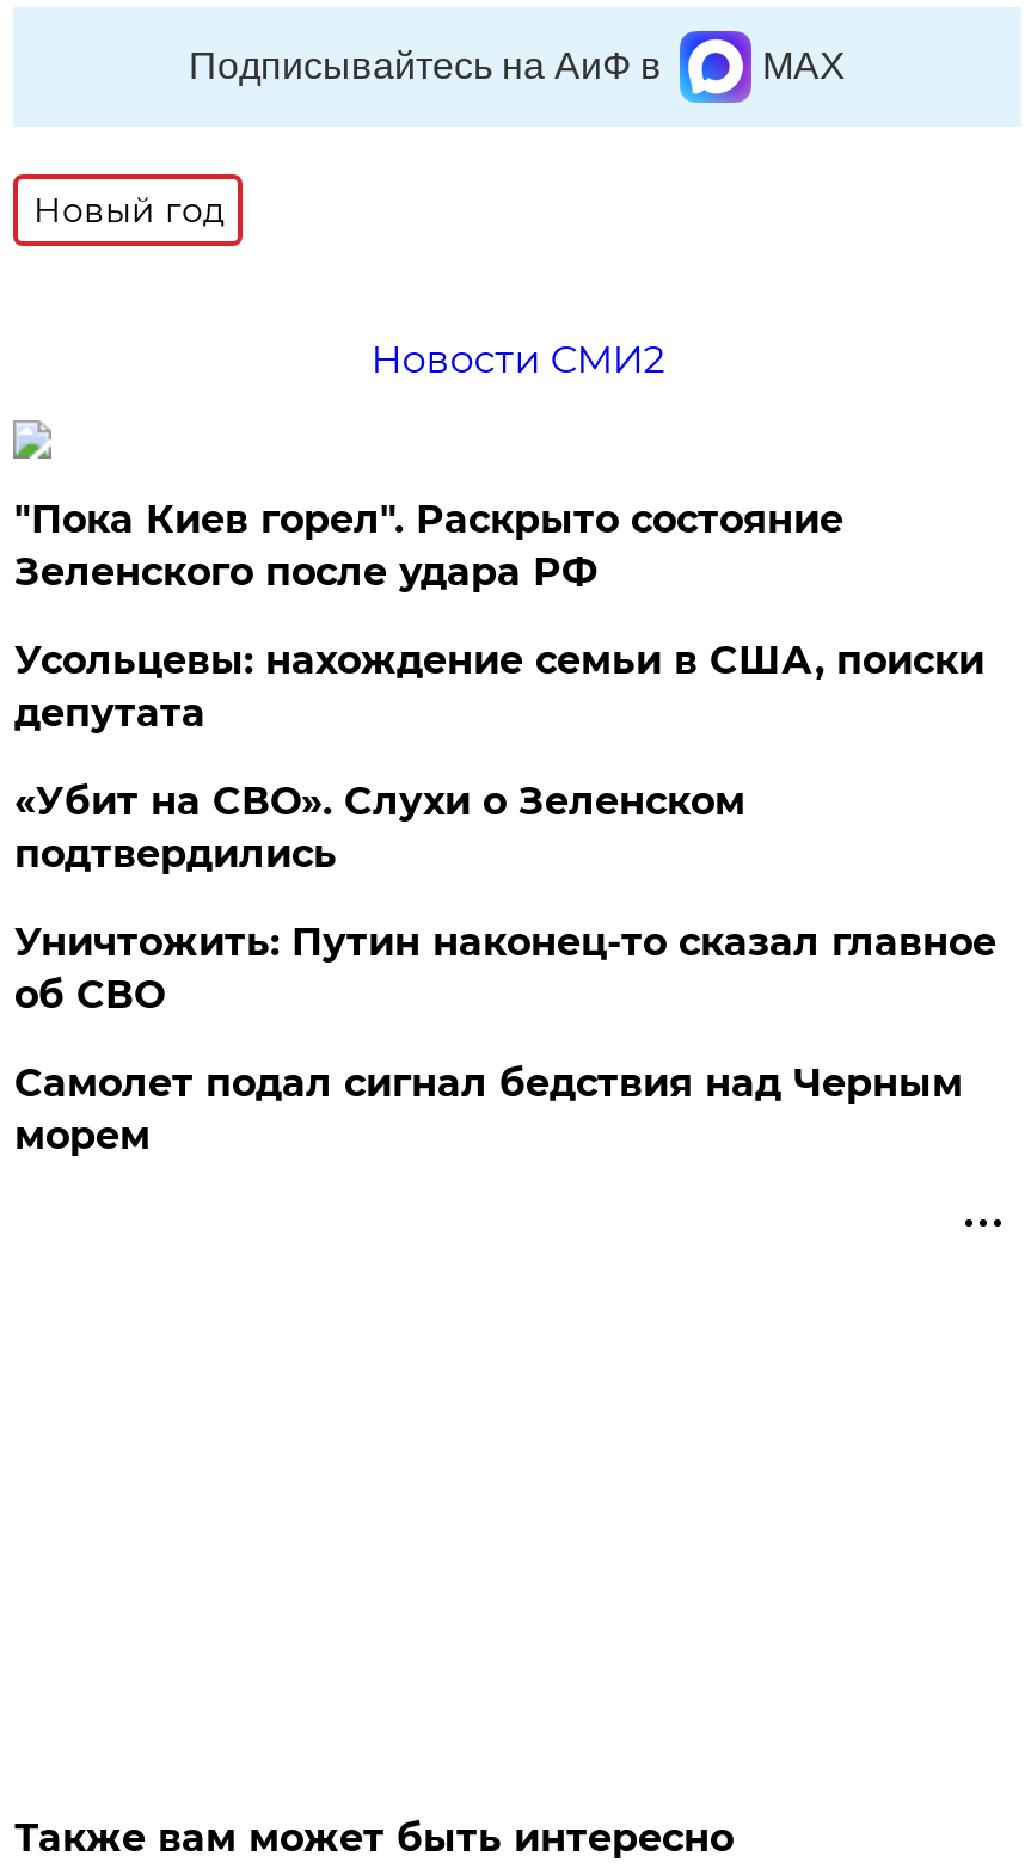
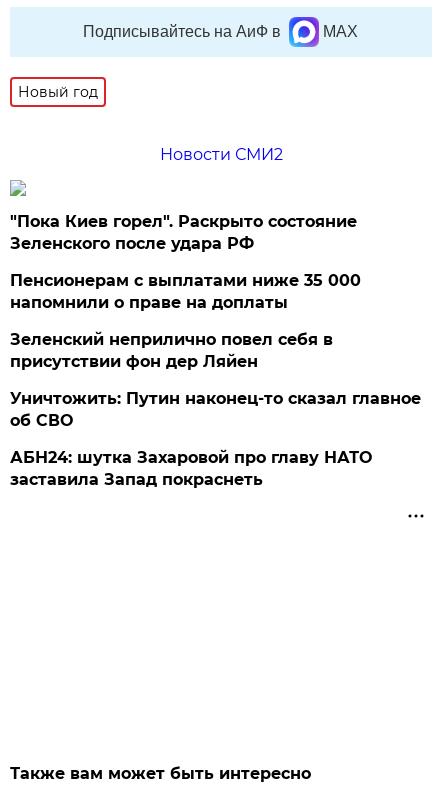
- Усольцевы: нахождение семьи в США, поиски
- депутата
+ Пенсионерам с выплатами ниже 35 000
+ напомнили о праве на доплаты

- «Убит на СВО». Слухи о Зеленском
- подтвердились
+ Зеленский неприлично повел cебя в
+ присутствии фон дер Ляйен

- Самолет подал сигнал бедствия над Черным
- морем
+ АБН24: шутка Захаровой про главу НАТО
+ заставила Запад покраснеть
